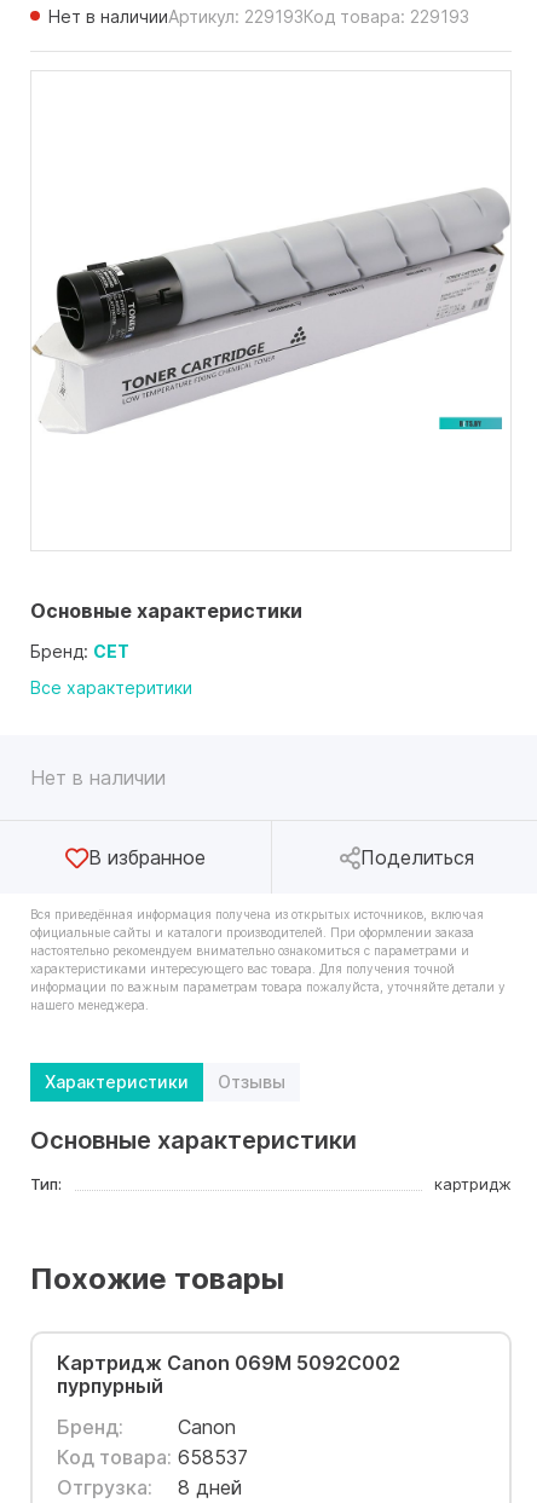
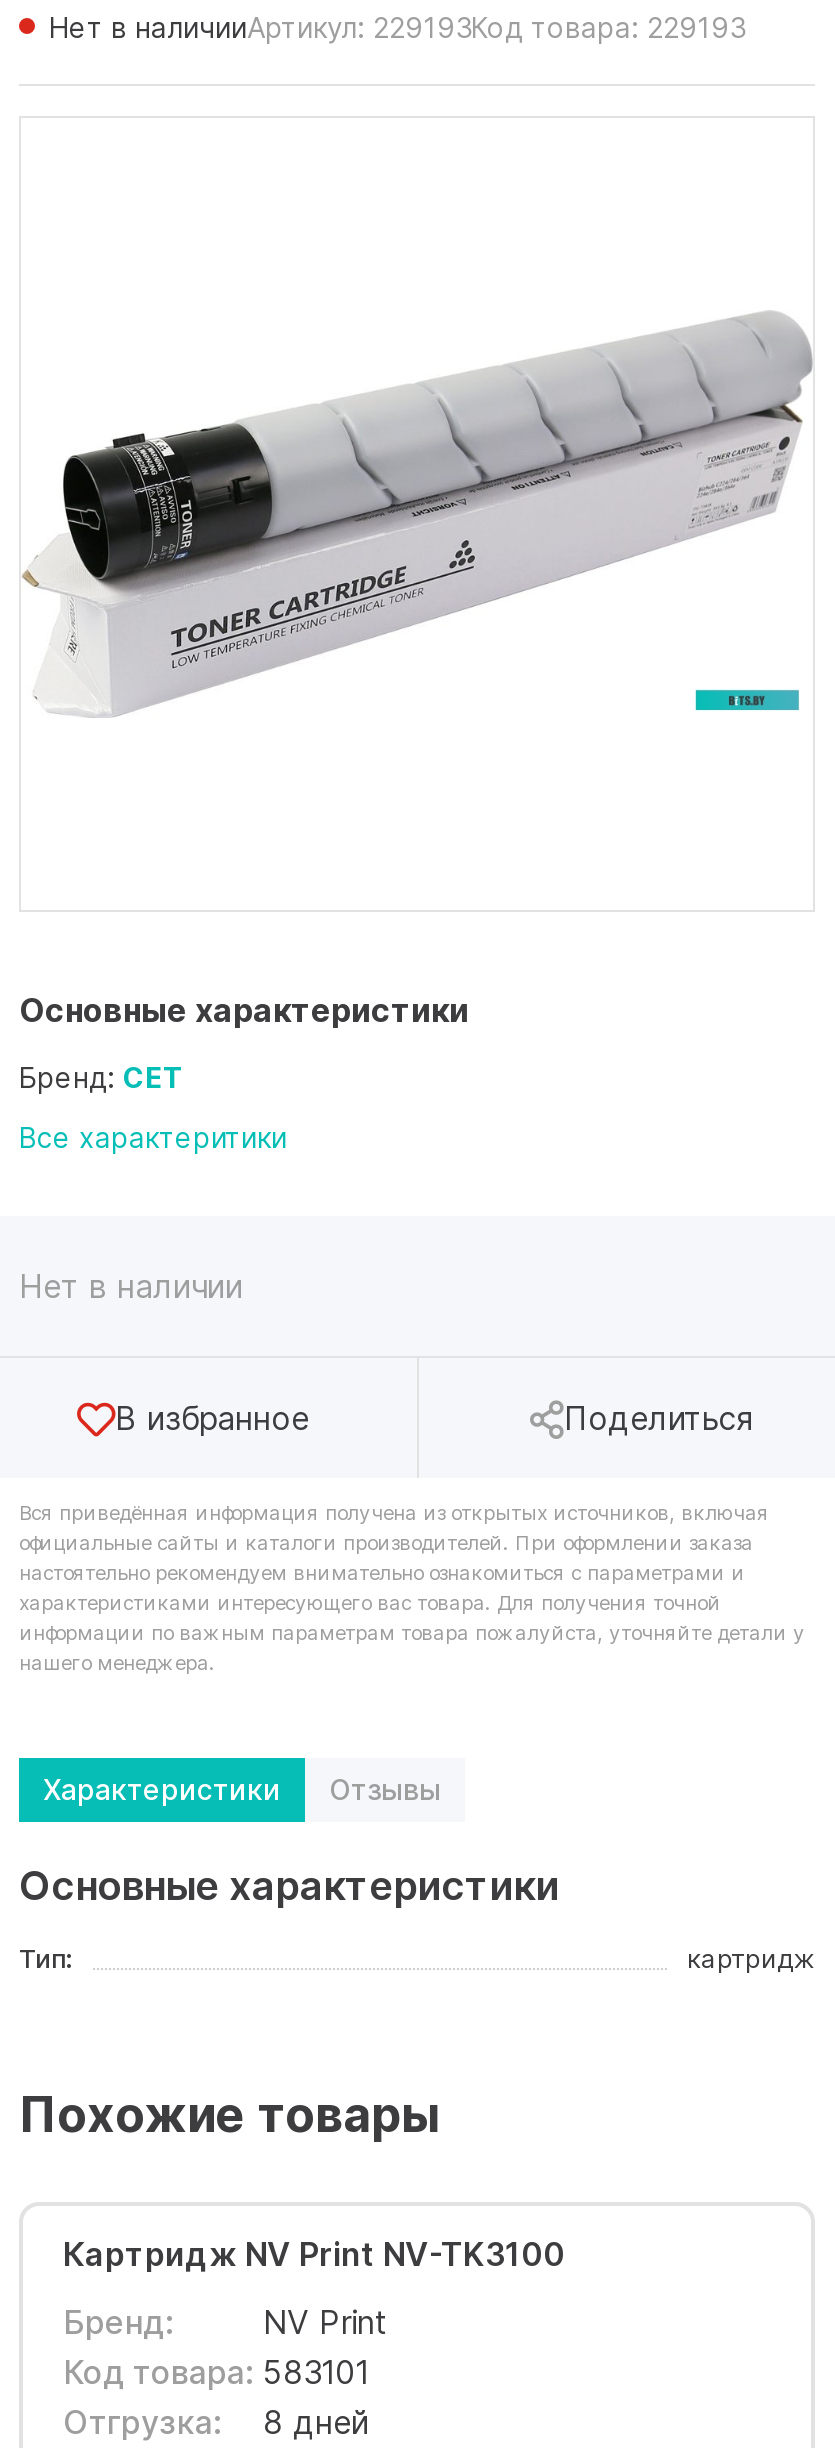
- Картридж Canon 069M 5092C002
- пурпурный
+ Картридж NV Print NV-TK3100

- Canon
- Код товара: 658537
+ NV Print
+ Код товара: 583101
